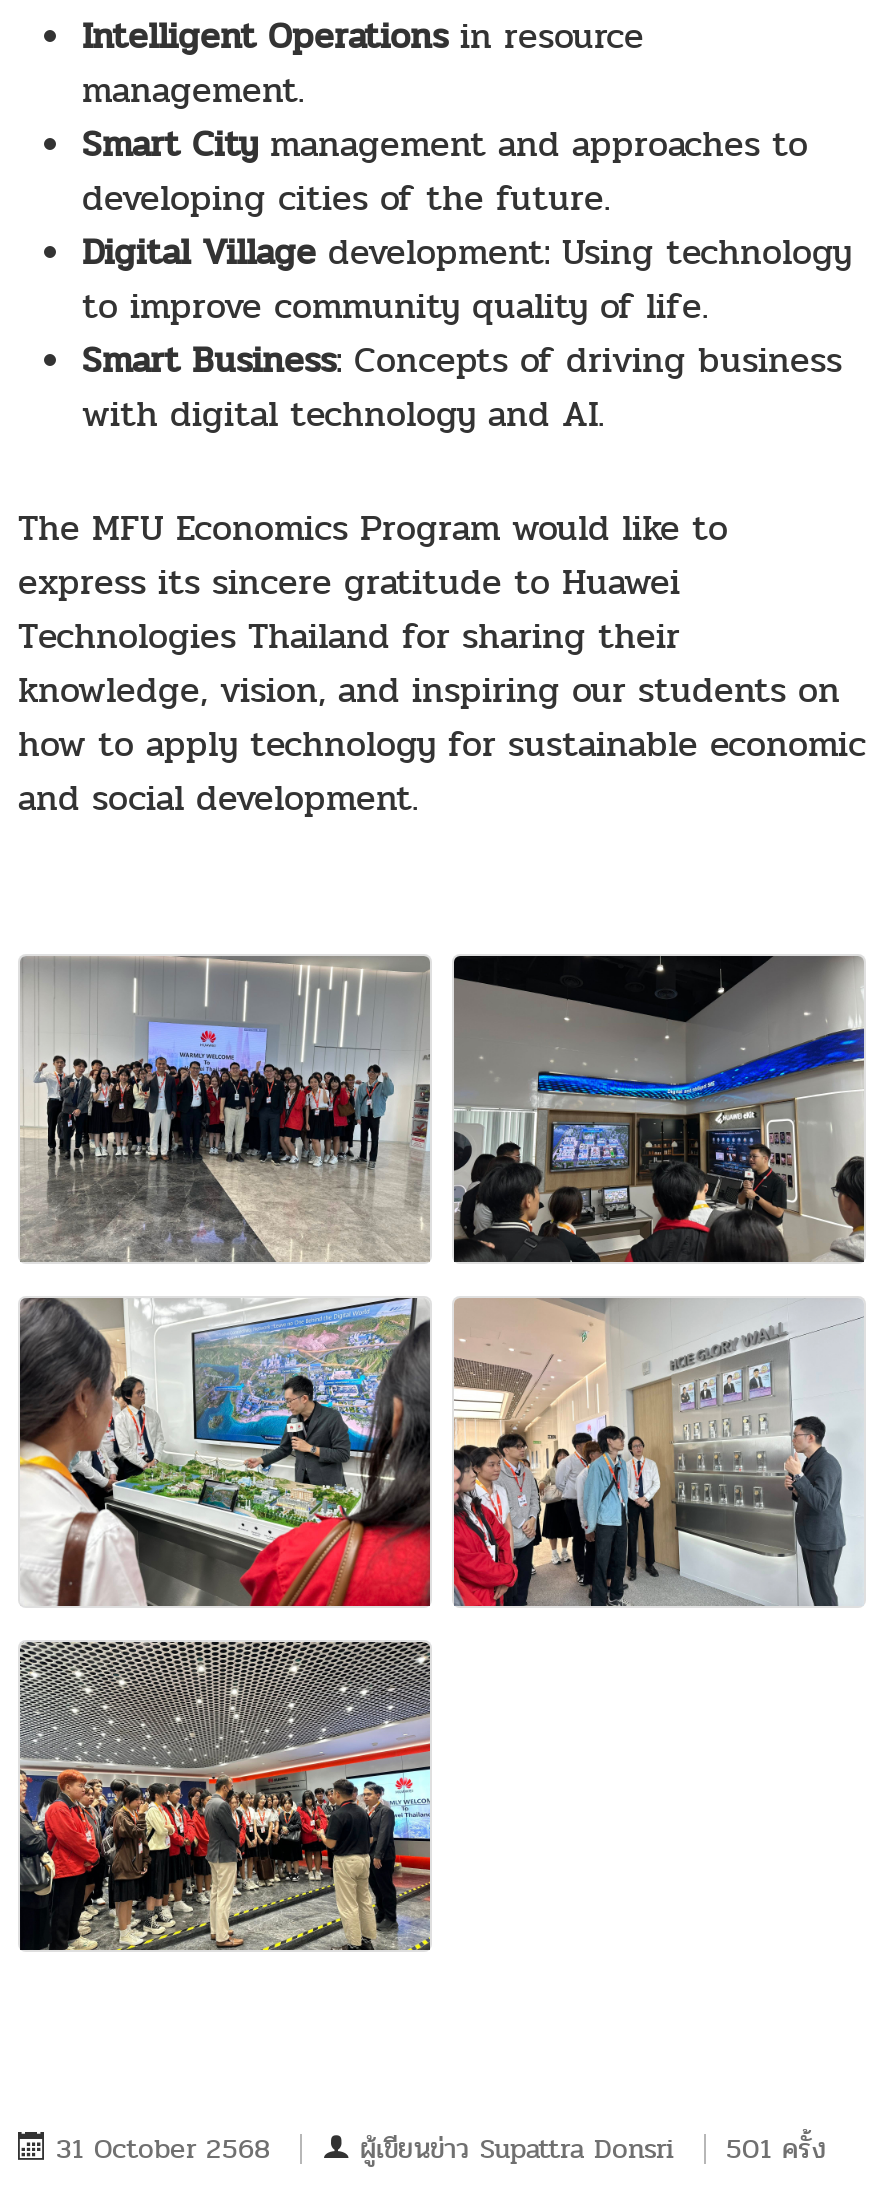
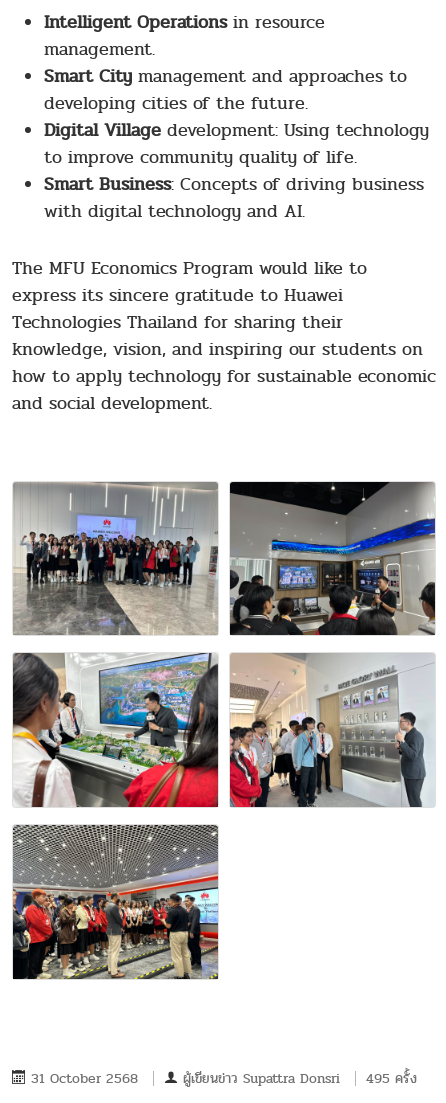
- 31 October 2568 ผู้เขียนข่าวSupattra Donsri 501 ครั้ง
+ 31 October 2568 ผู้เขียนข่าวSupattra Donsri 495 ครั้ง
